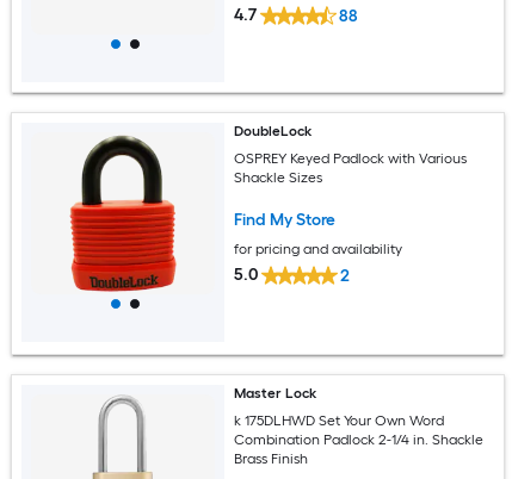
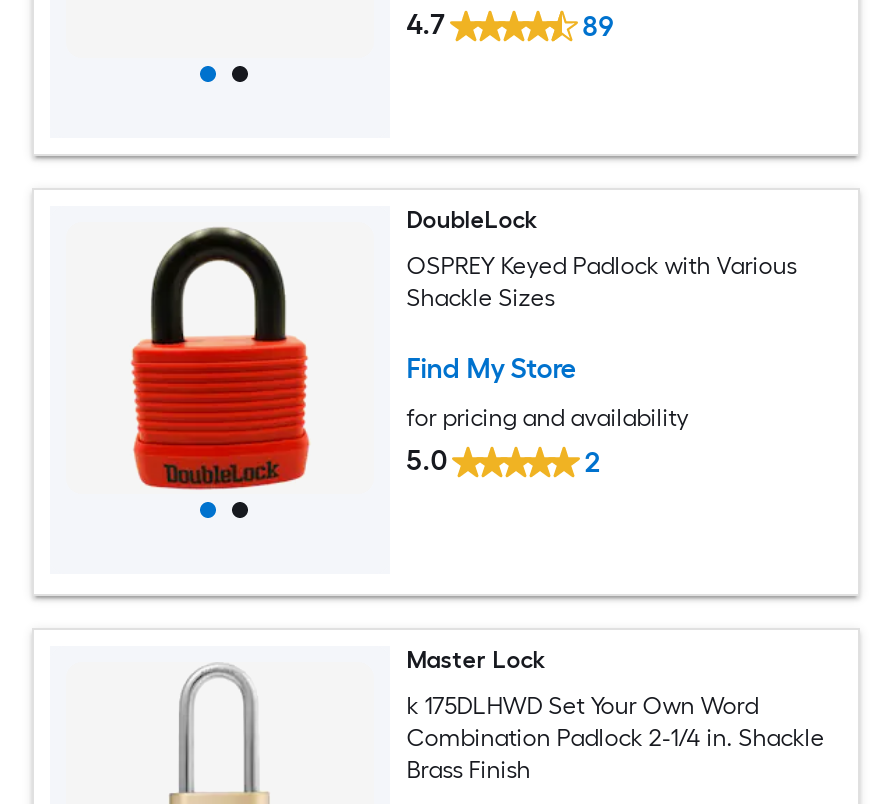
- 88
+ 89
